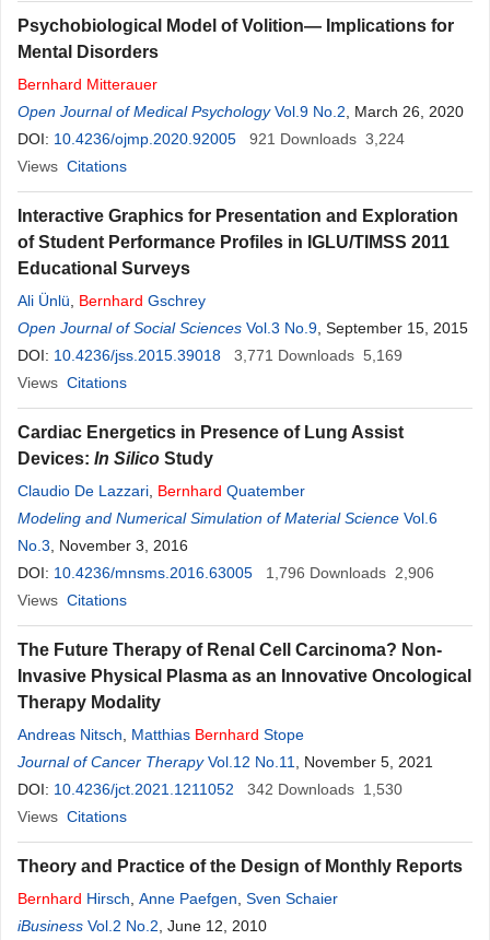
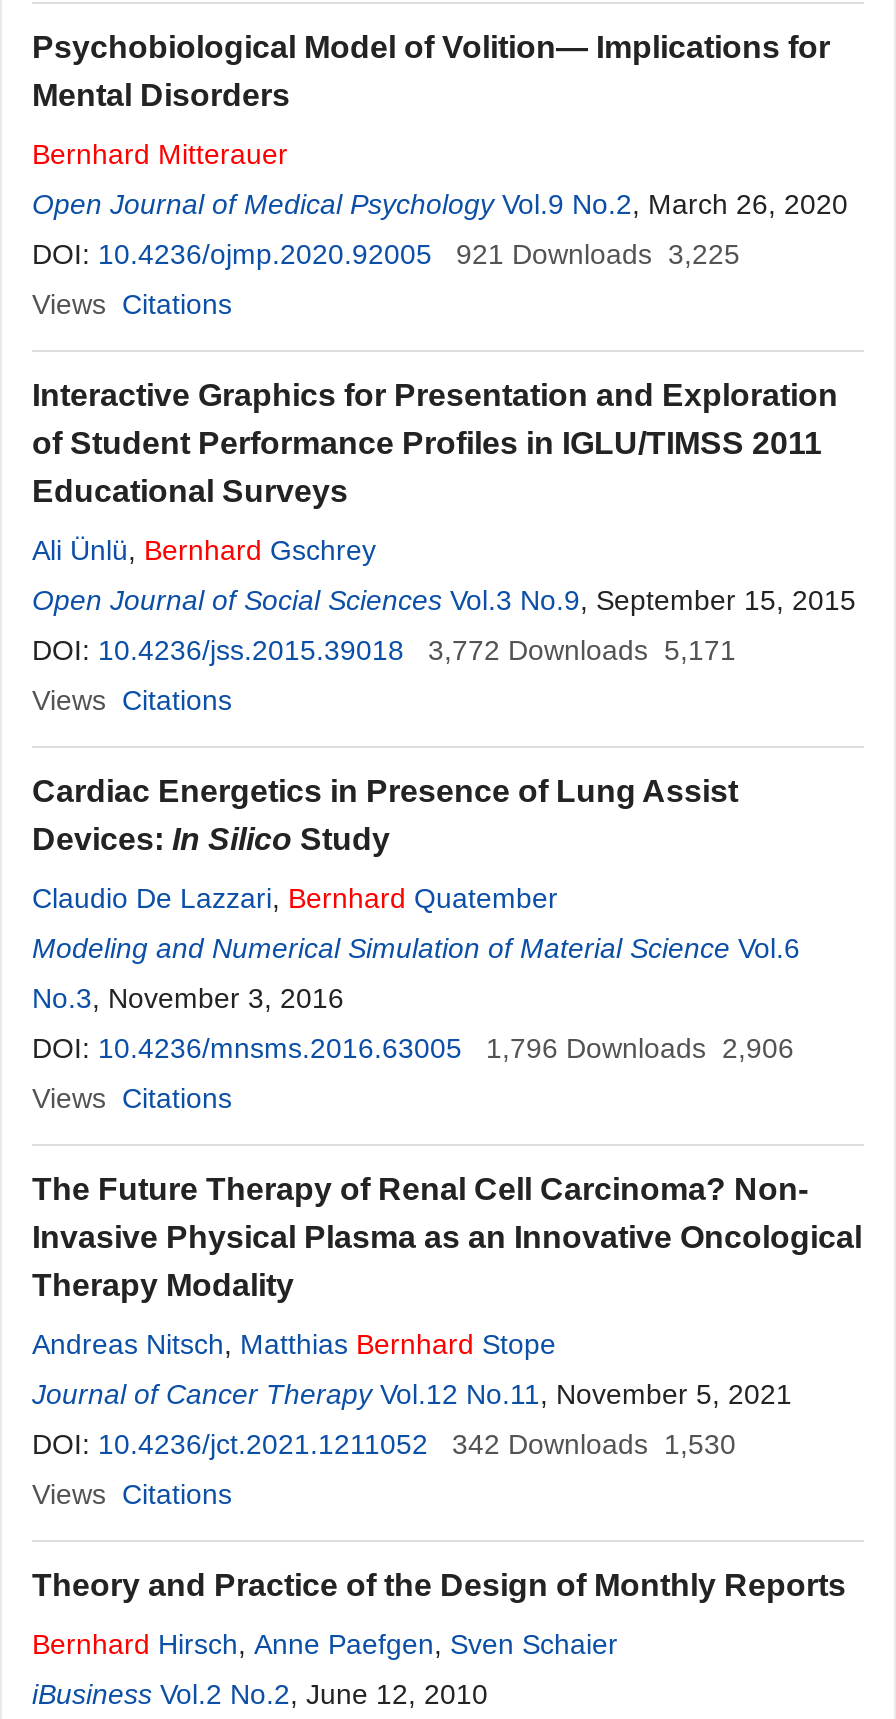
- DOI: 10.4236/ojmp.2020.92005 921 Downloads 3,224
+ DOI: 10.4236/ojmp.2020.92005 921 Downloads 3,225

- DOI: 10.4236/jss.2015.39018 3,771 Downloads 5,169
+ DOI: 10.4236/jss.2015.39018 3,772 Downloads 5,171
